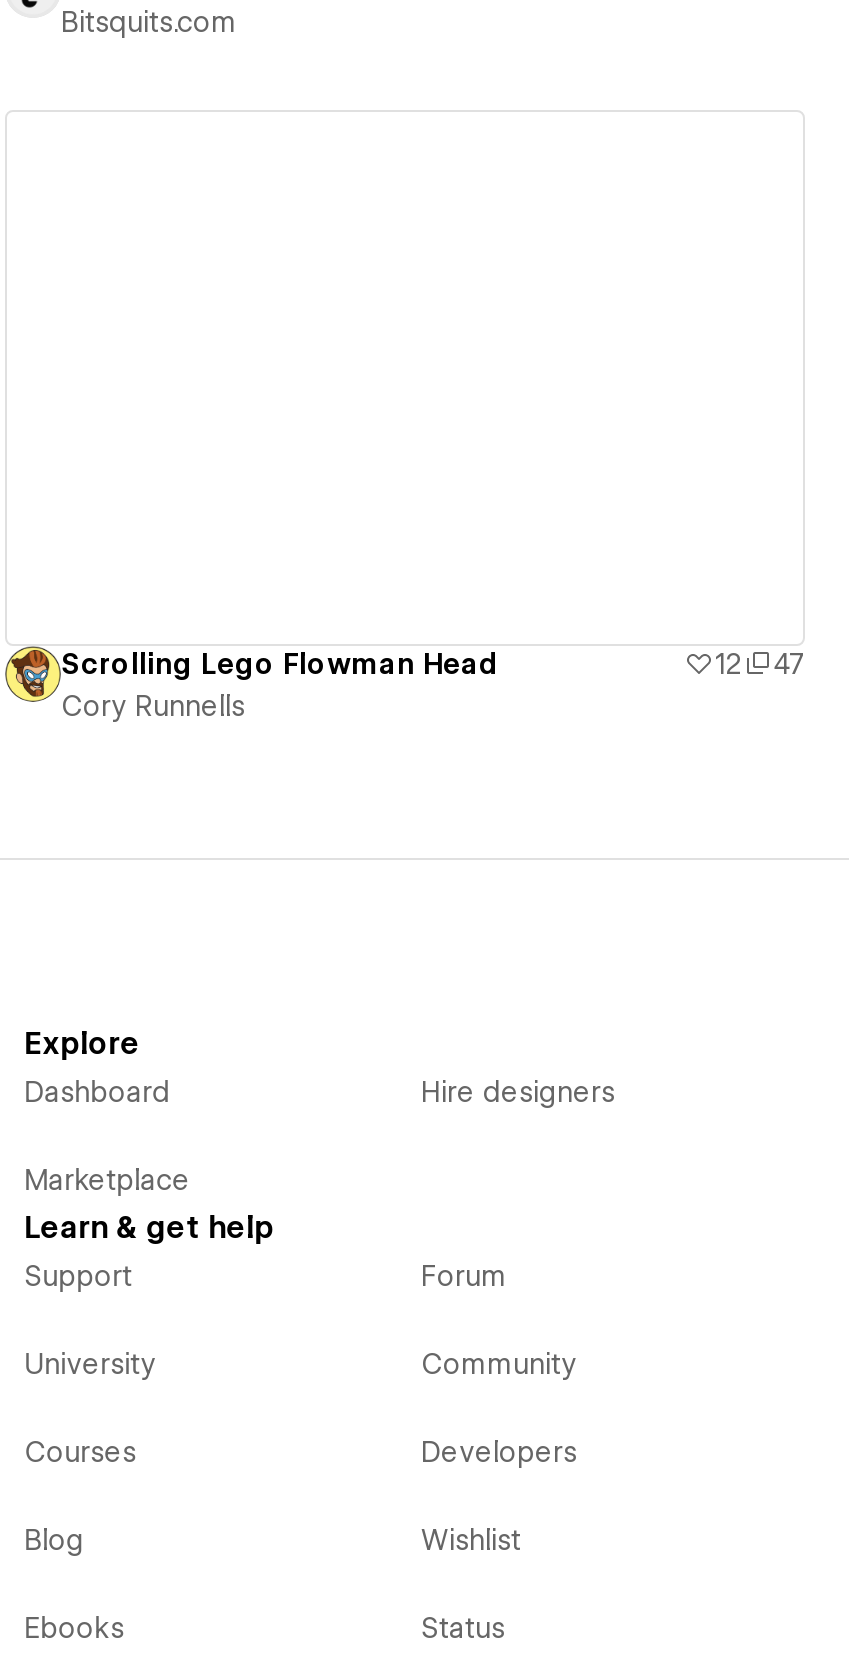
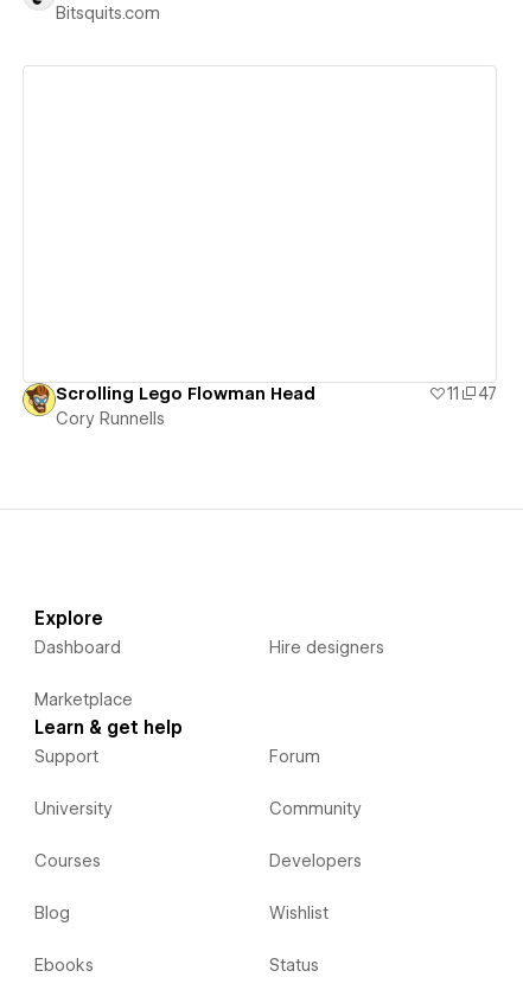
- 12 47
+ 11 47
